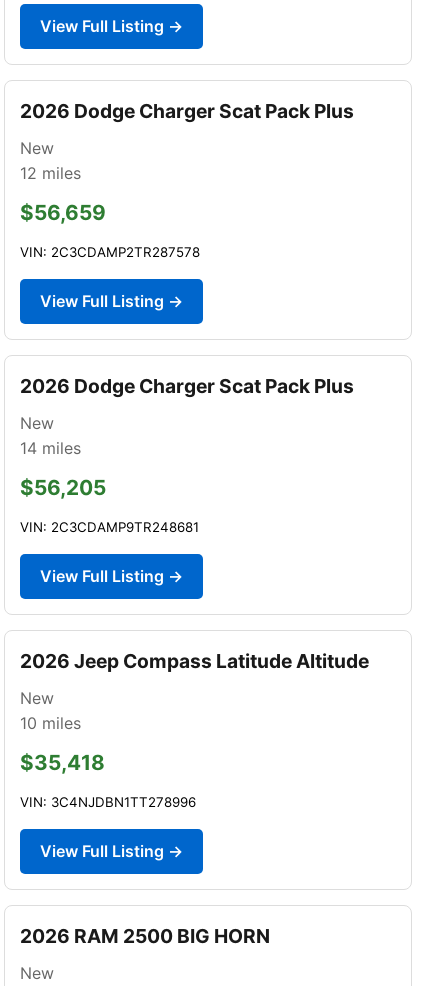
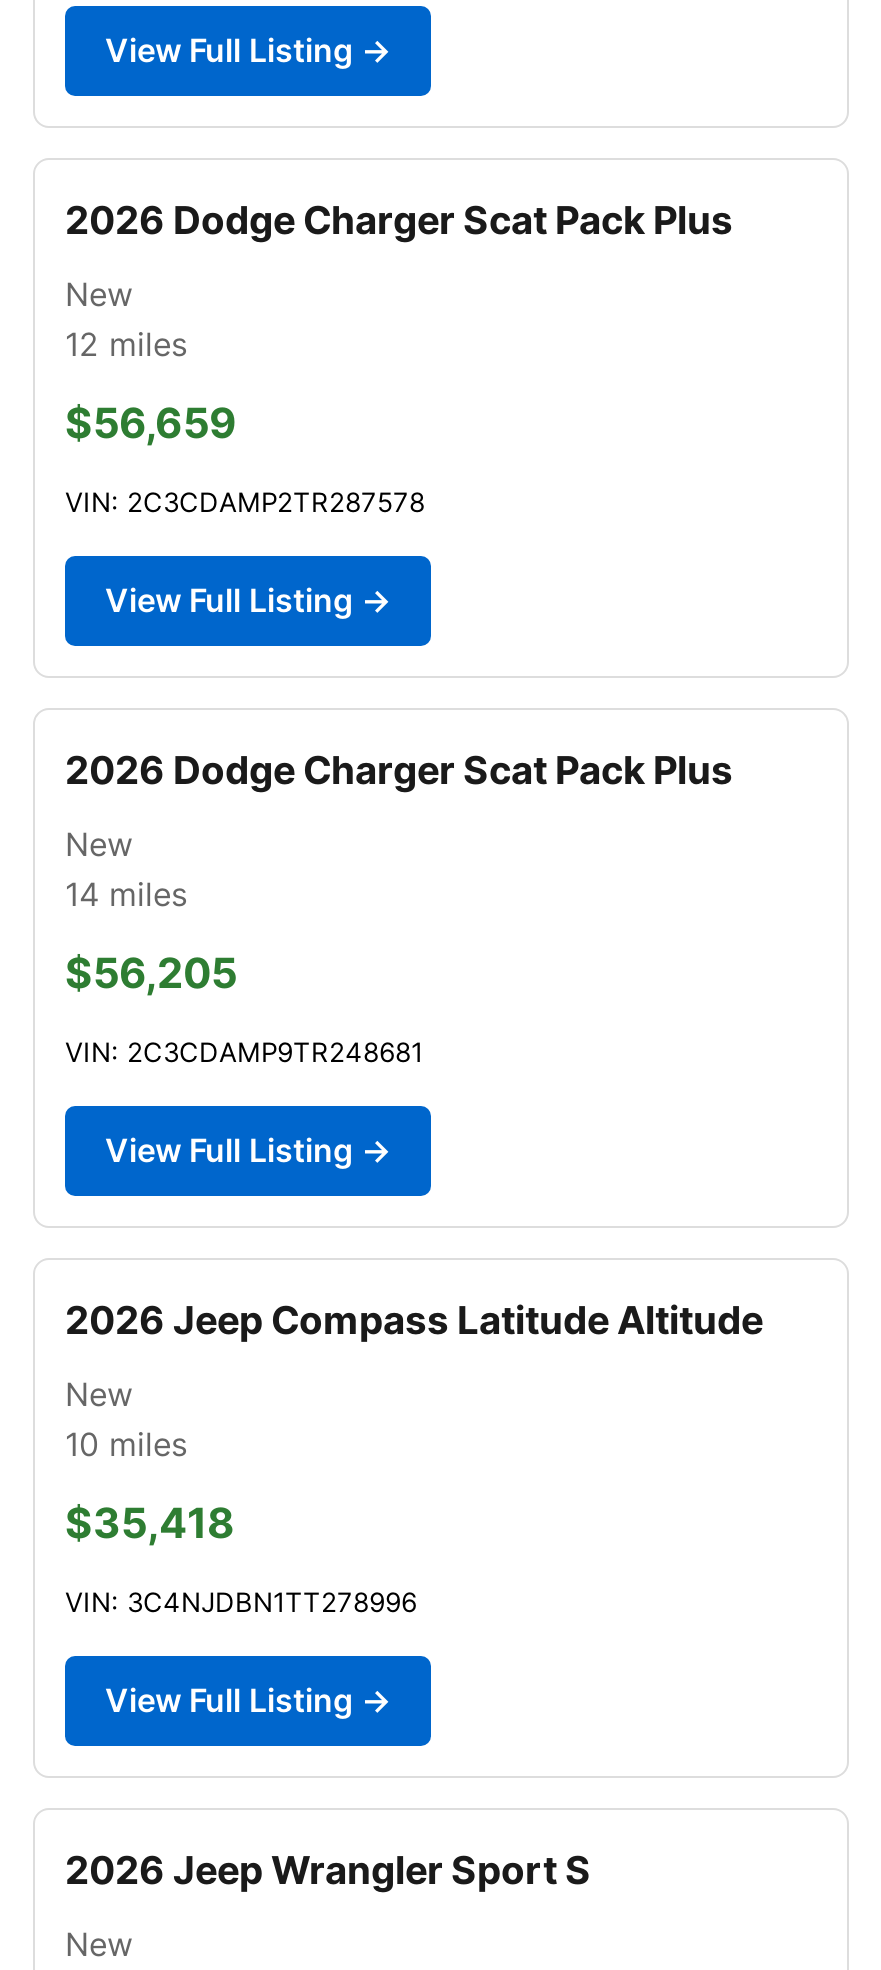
- 2026 RAM 2500 BIG HORN
+ 2026 Jeep Wrangler Sport S
